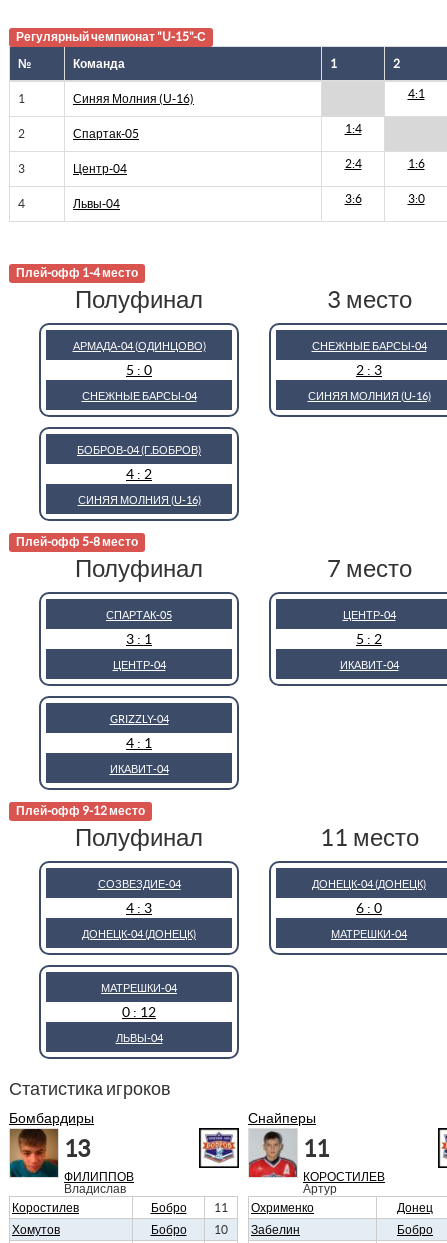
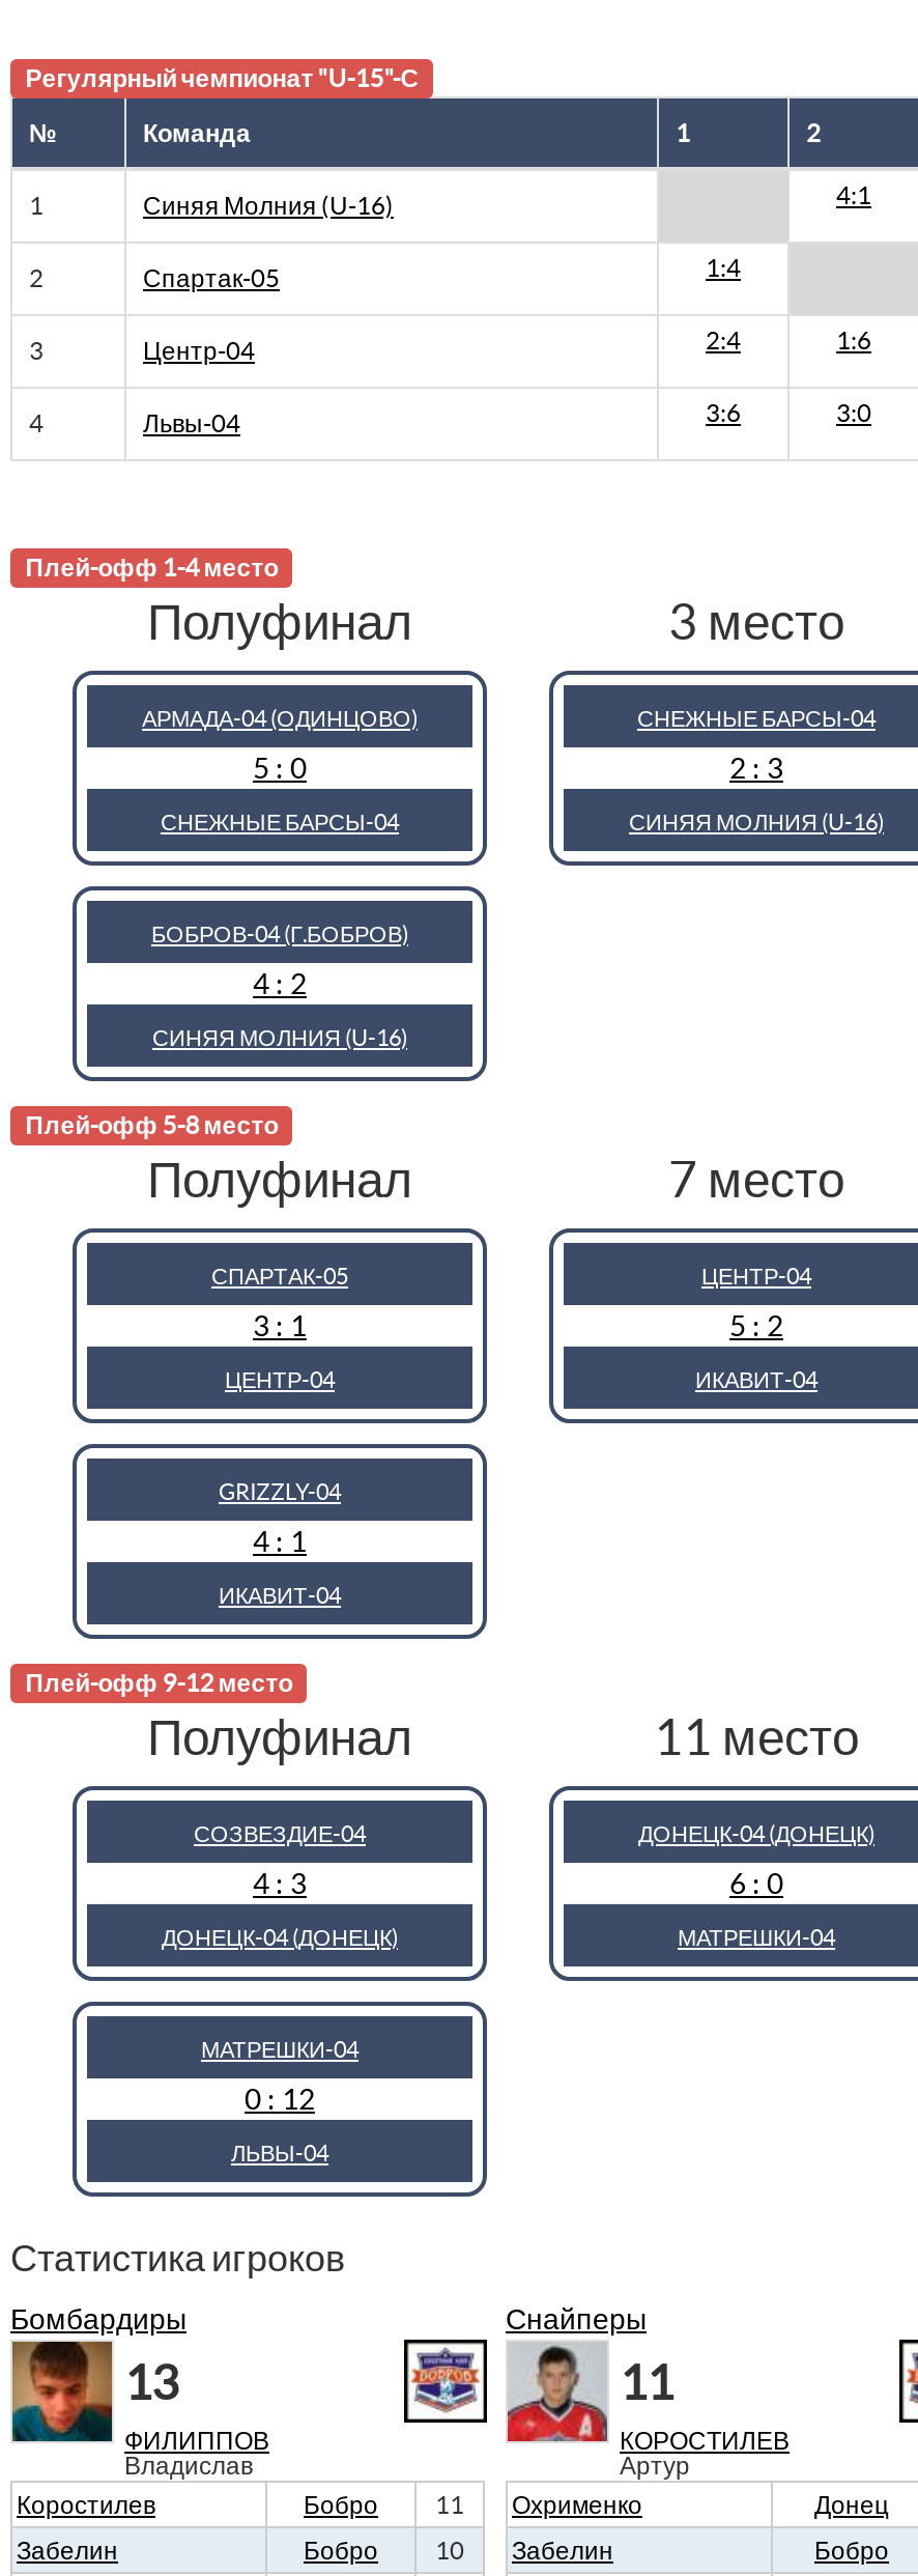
- Хомутов
+ Забелин
